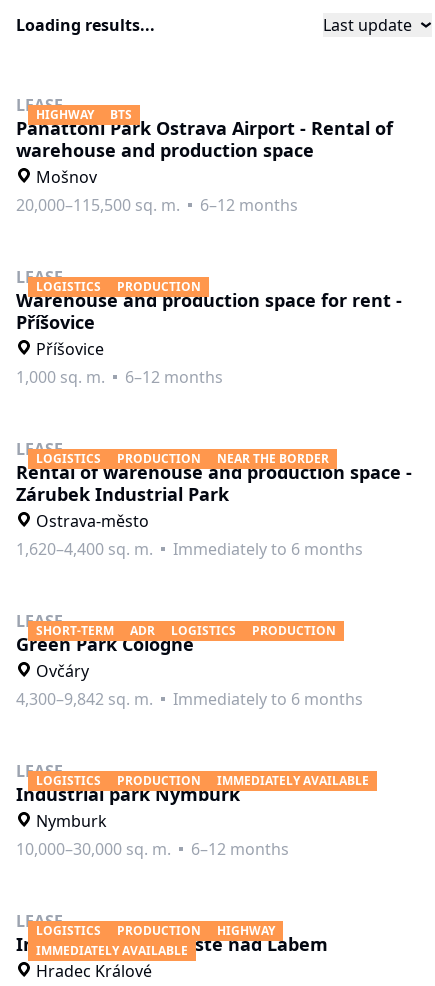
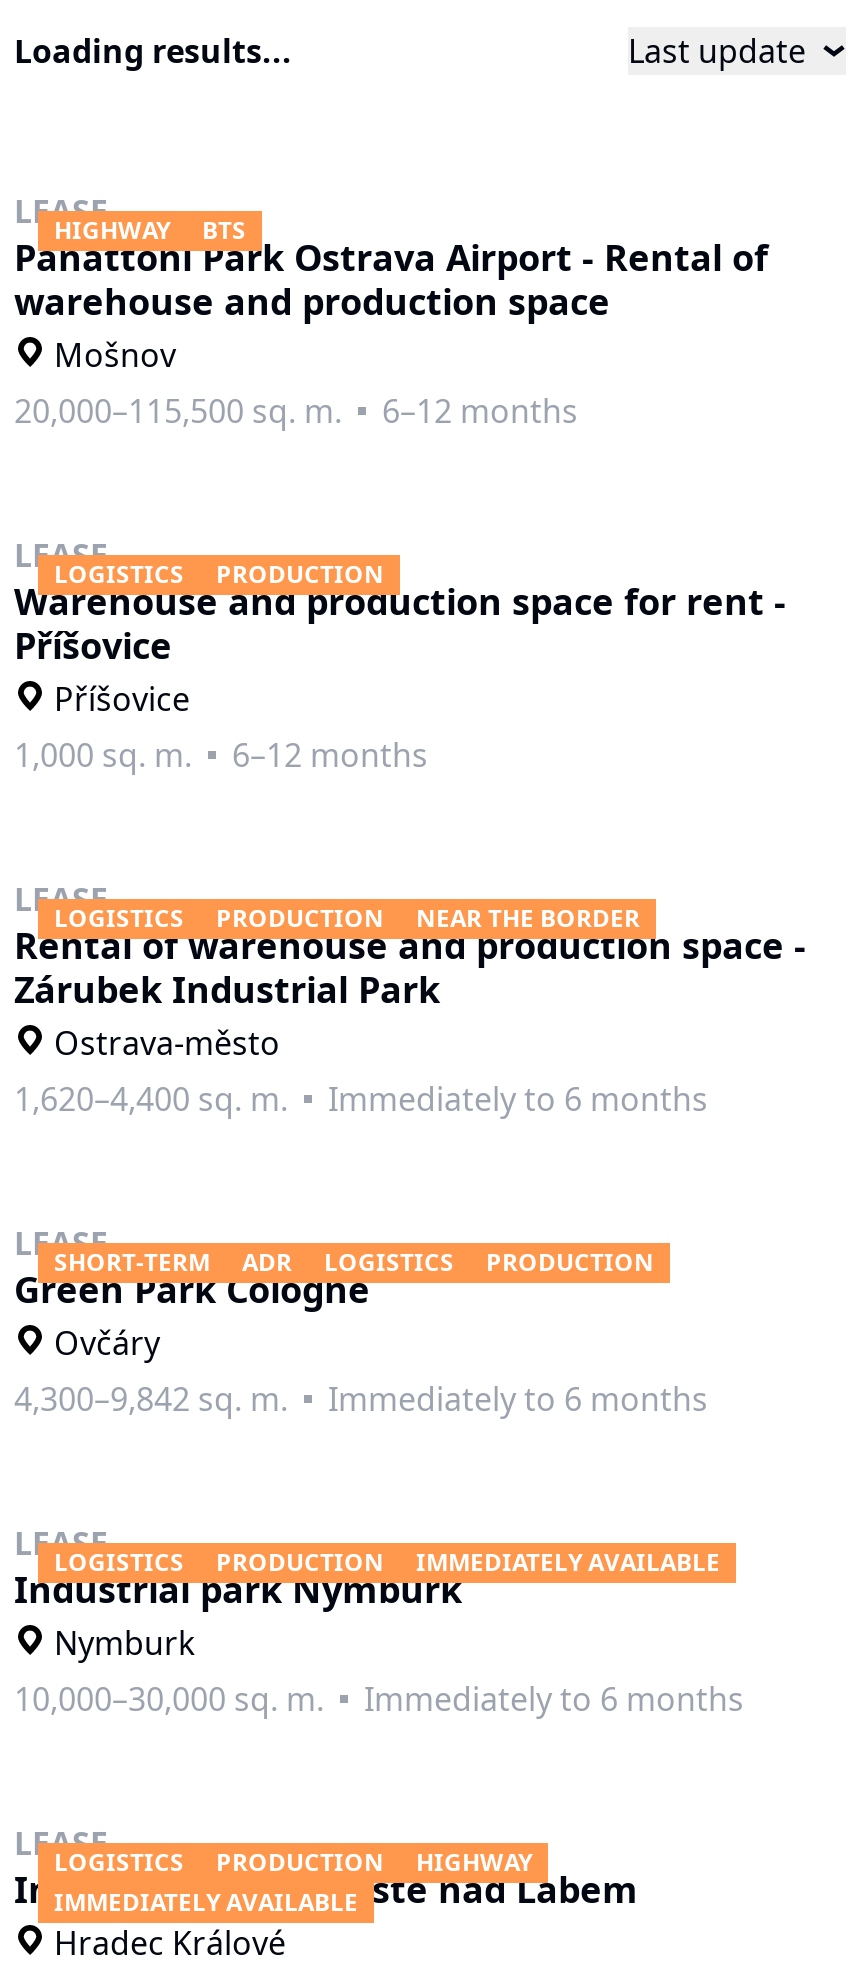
- 6–12 months
+ Immediately to 6 months
